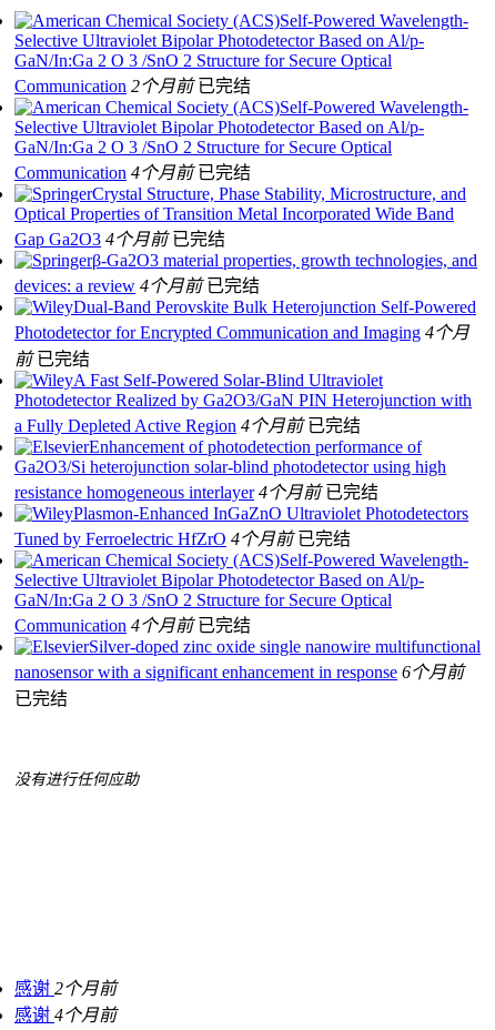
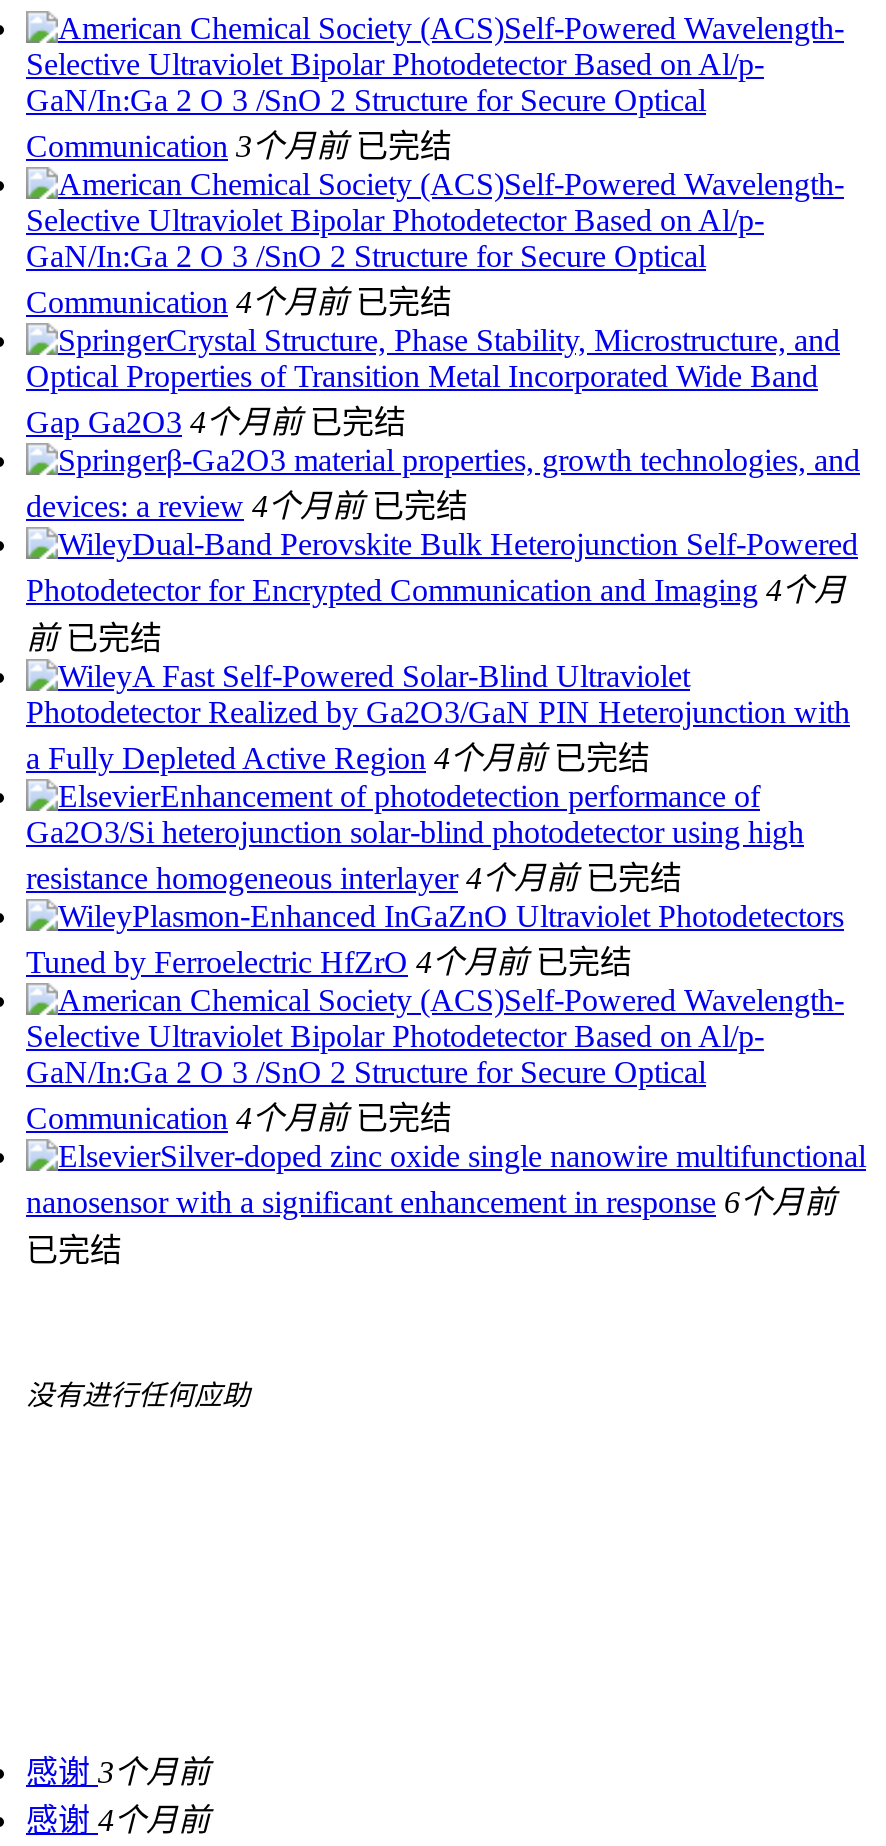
- Communication 2个月前 已完结
+ Communication 3个月前 已完结

- 感谢2个月前
+ 感谢3个月前
